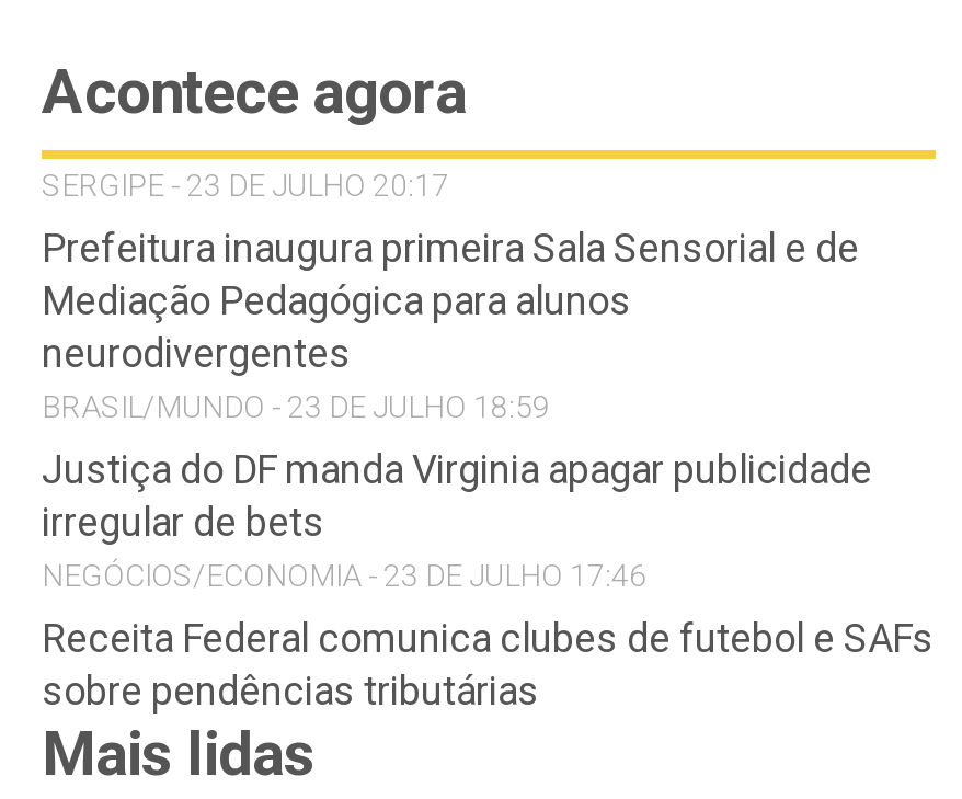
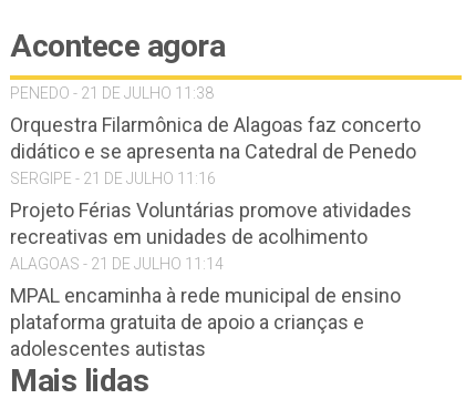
- SERGIPE - 23 DE JULHO 20:17
+ PENEDO - 21 DE JULHO 11:38

- Prefeitura inaugura primeira Sala Sensorial e de
- Mediação Pedagógica para alunos
- neurodivergentes
- BRASIL/MUNDO - 23 DE JULHO 18:59
+ Orquestra Filarmônica de Alagoas faz concerto
+ didático e se apresenta na Catedral de Penedo
+ SERGIPE - 21 DE JULHO 11:16

- Justiça do DF manda Virginia apagar publicidade
- irregular de bets
- NEGÓCIOS/ECONOMIA - 23 DE JULHO 17:46
+ Projeto Férias Voluntárias promove atividades
+ recreativas em unidades de acolhimento
+ ALAGOAS - 21 DE JULHO 11:14

- Receita Federal comunica clubes de futebol e SAFs
- sobre pendências tributárias
+ MPAL encaminha à rede municipal de ensino
+ plataforma gratuita de apoio a crianças e
+ adolescentes autistas
